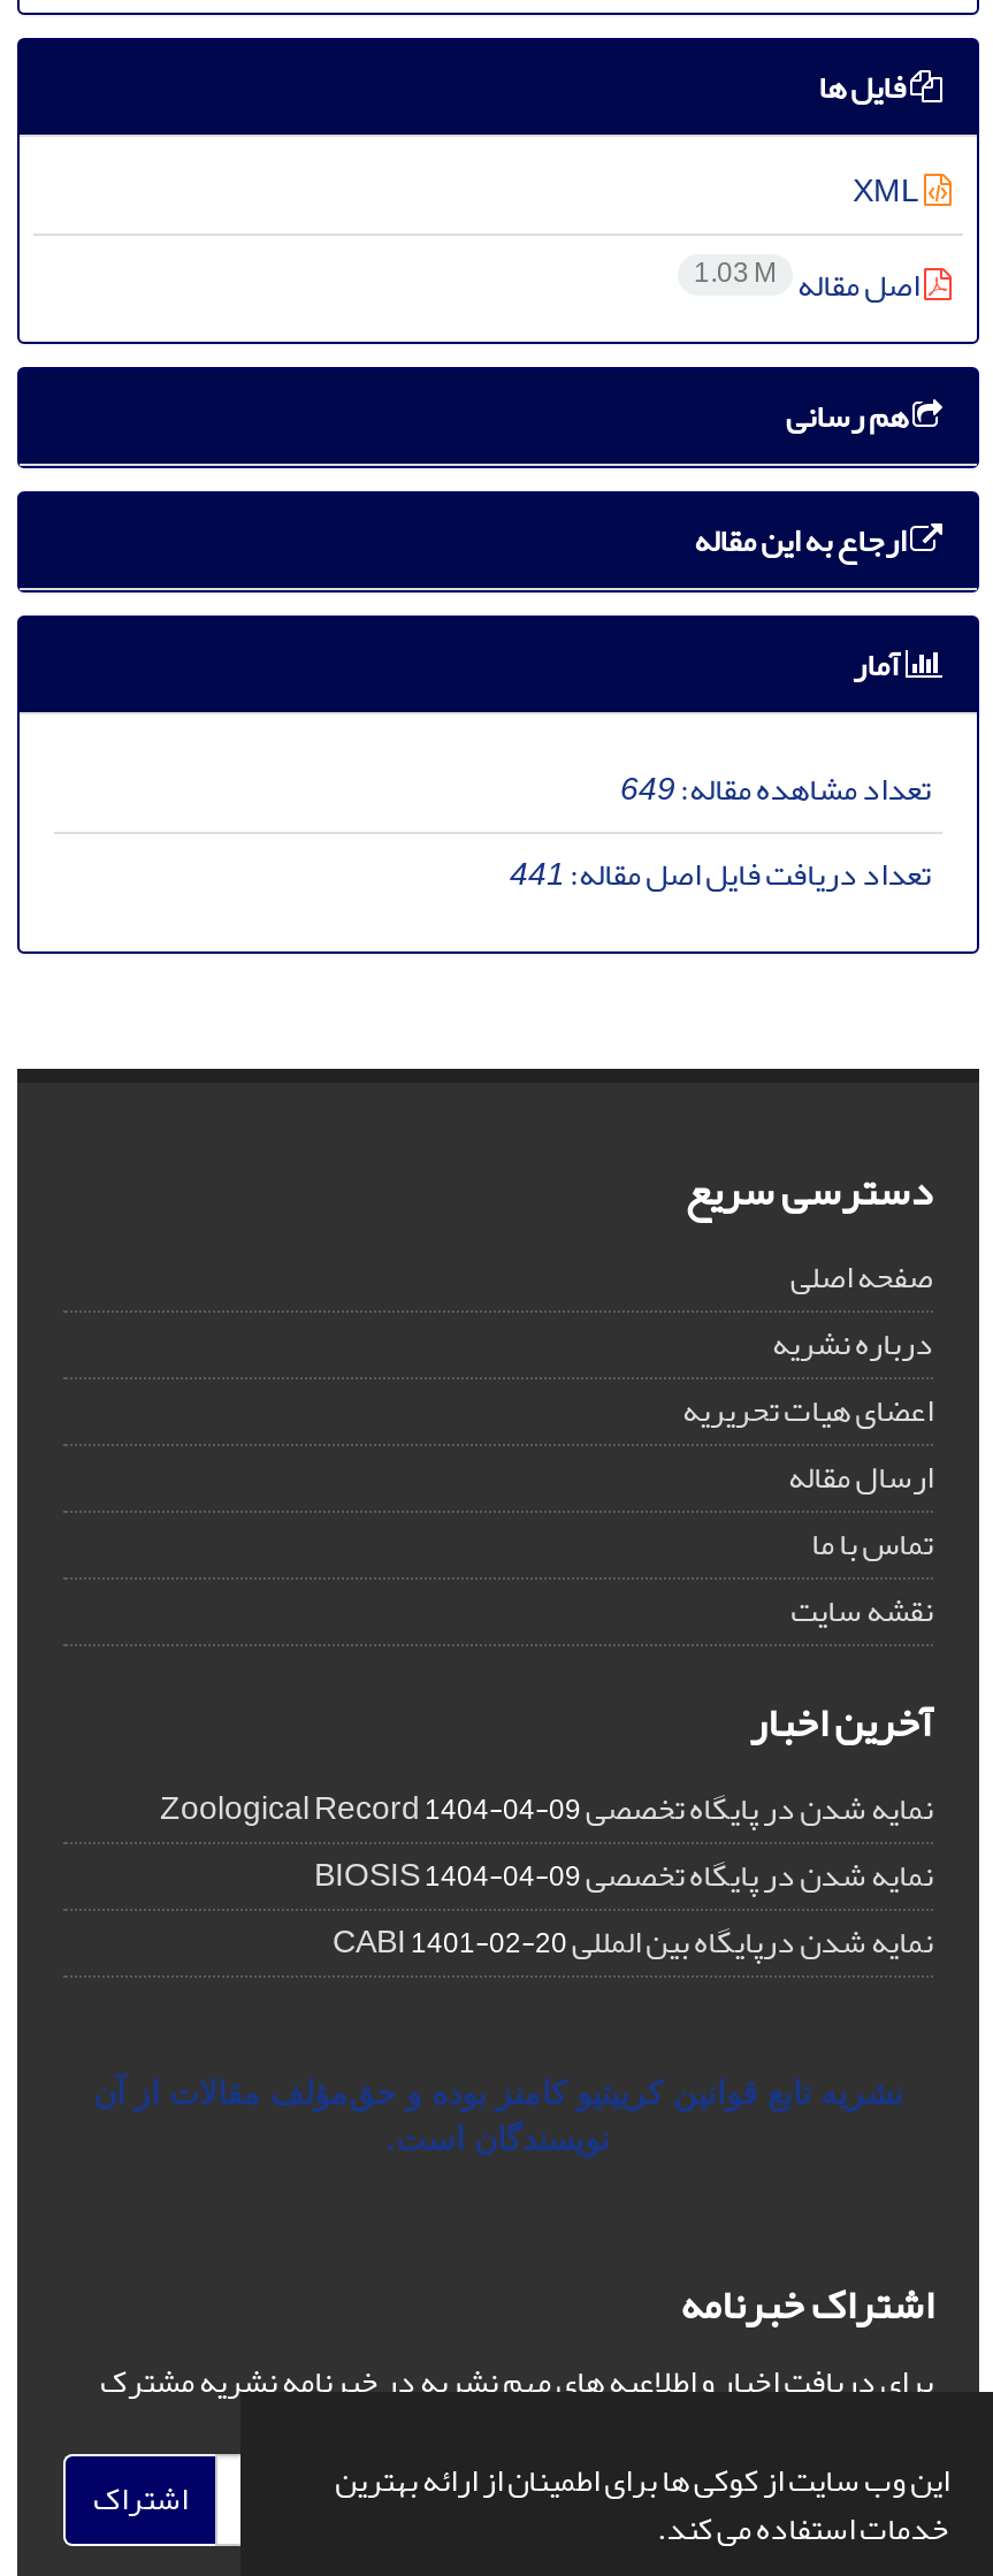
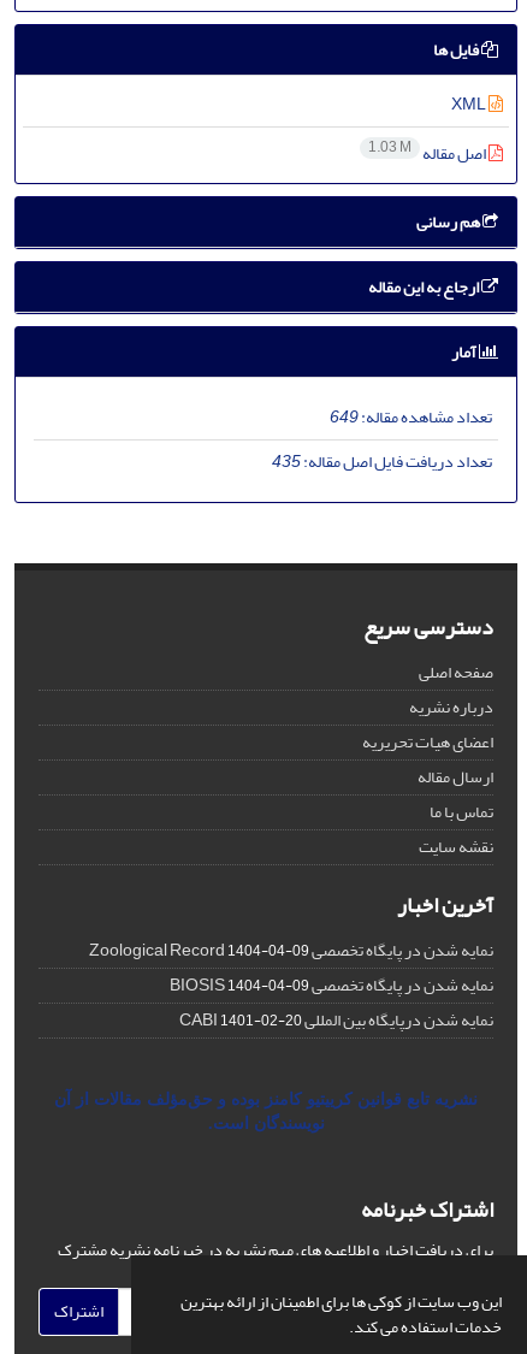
- تعداد دریافت فایل اصل مقاله:441
+ تعداد دریافت فایل اصل مقاله:435
